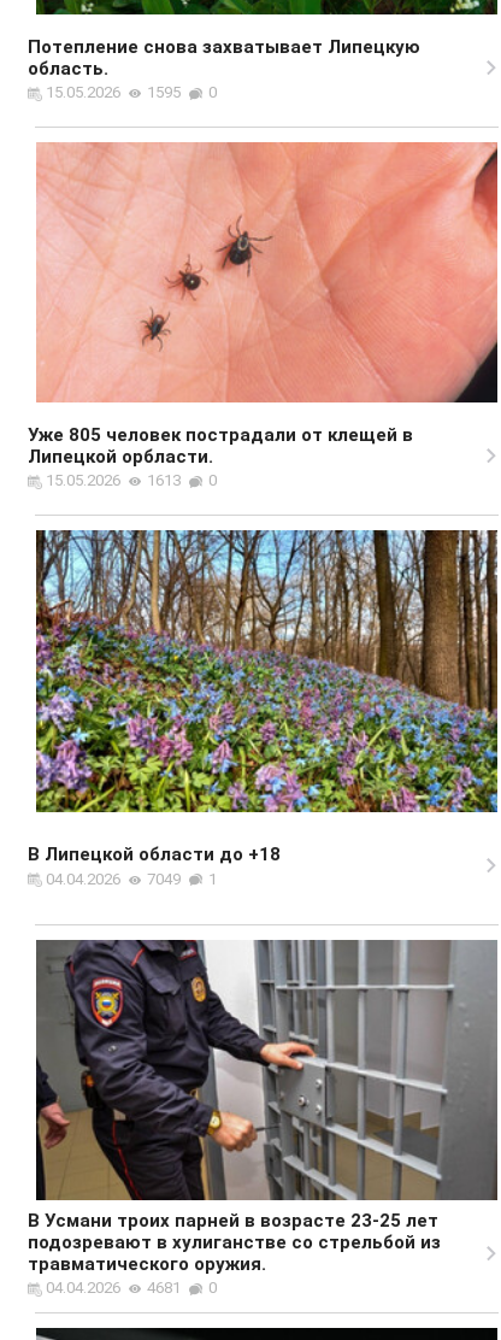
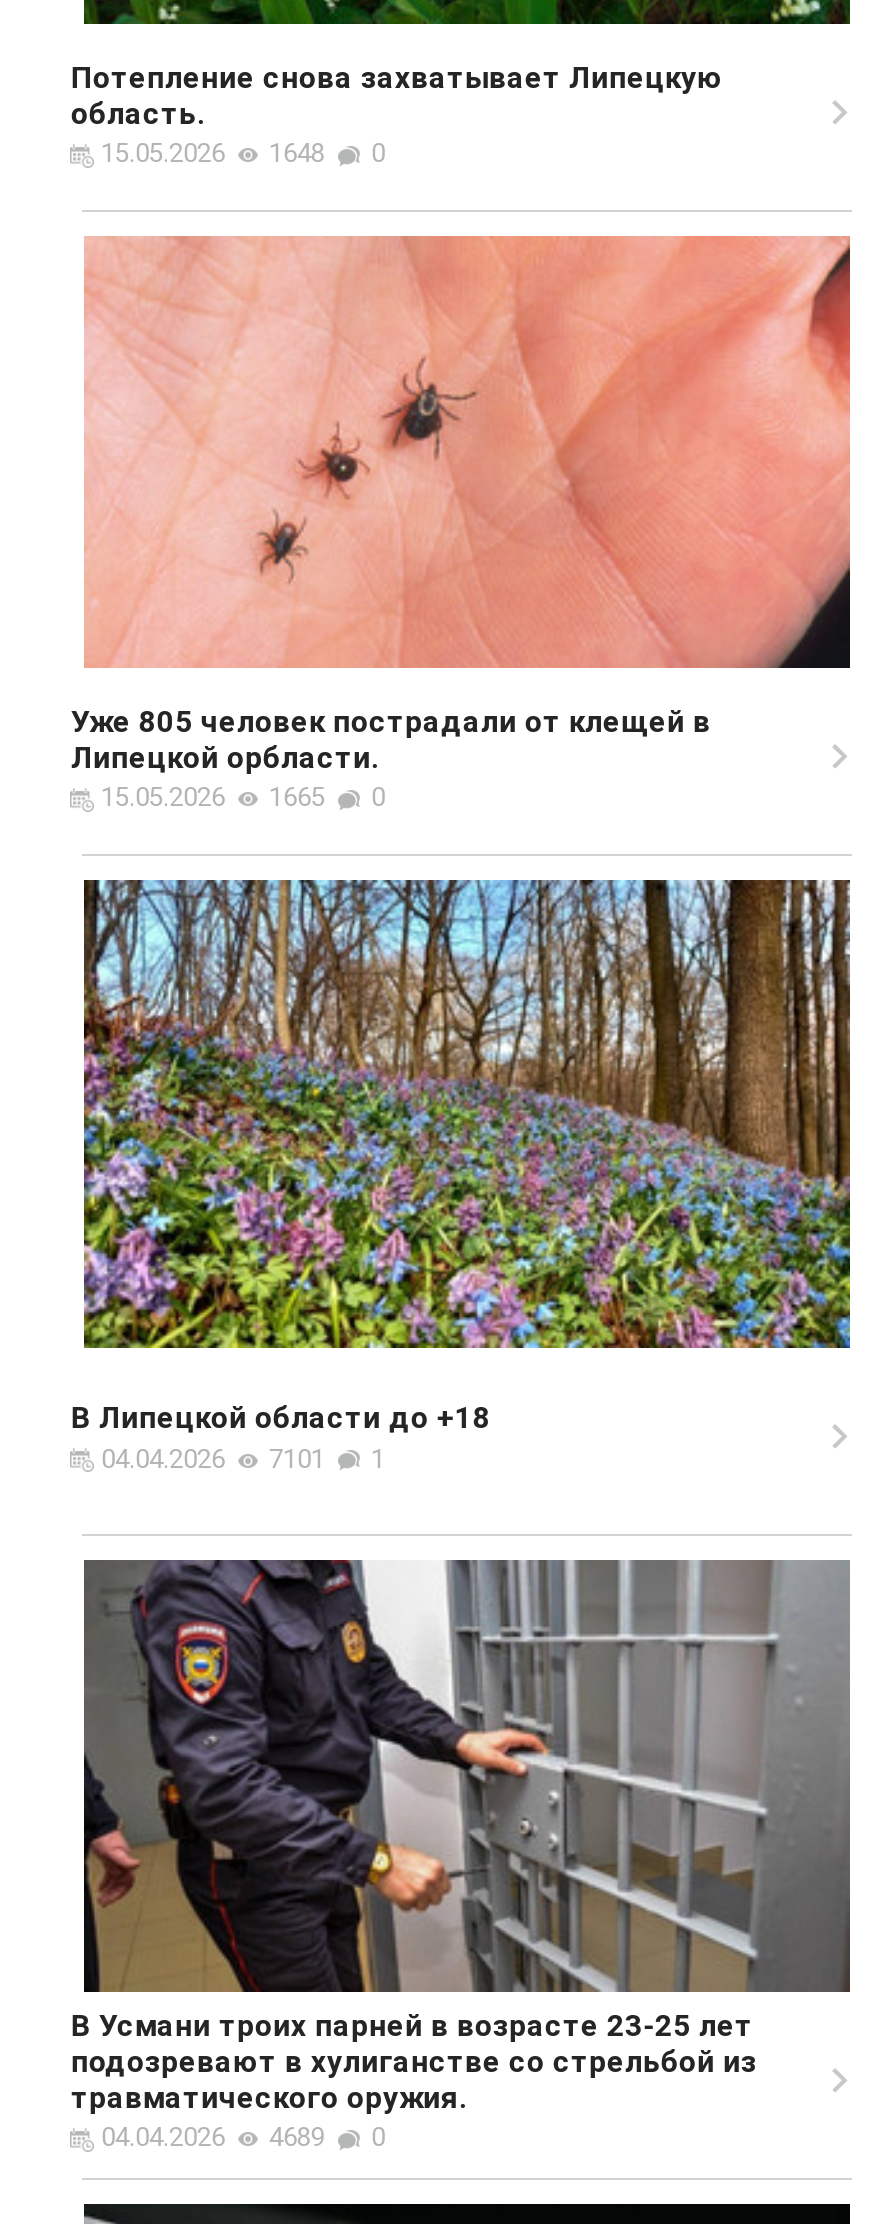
- 15.05.2026 1595 0
+ 15.05.2026 1648 0

- 15.05.2026 1613 0
+ 15.05.2026 1665 0

- 04.04.2026 7049 1
+ 04.04.2026 7101 1

- 04.04.2026 4681 0
+ 04.04.2026 4689 0
